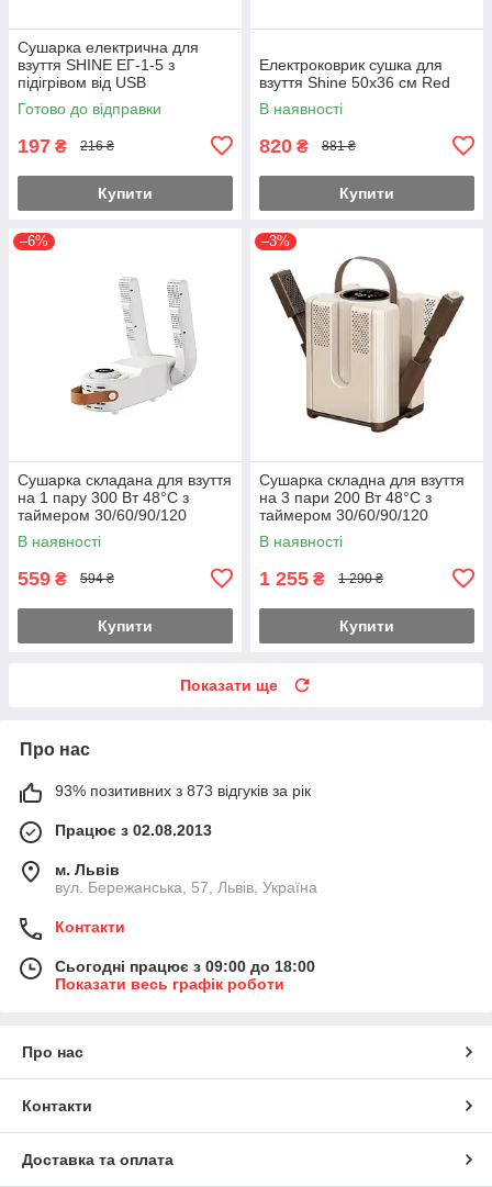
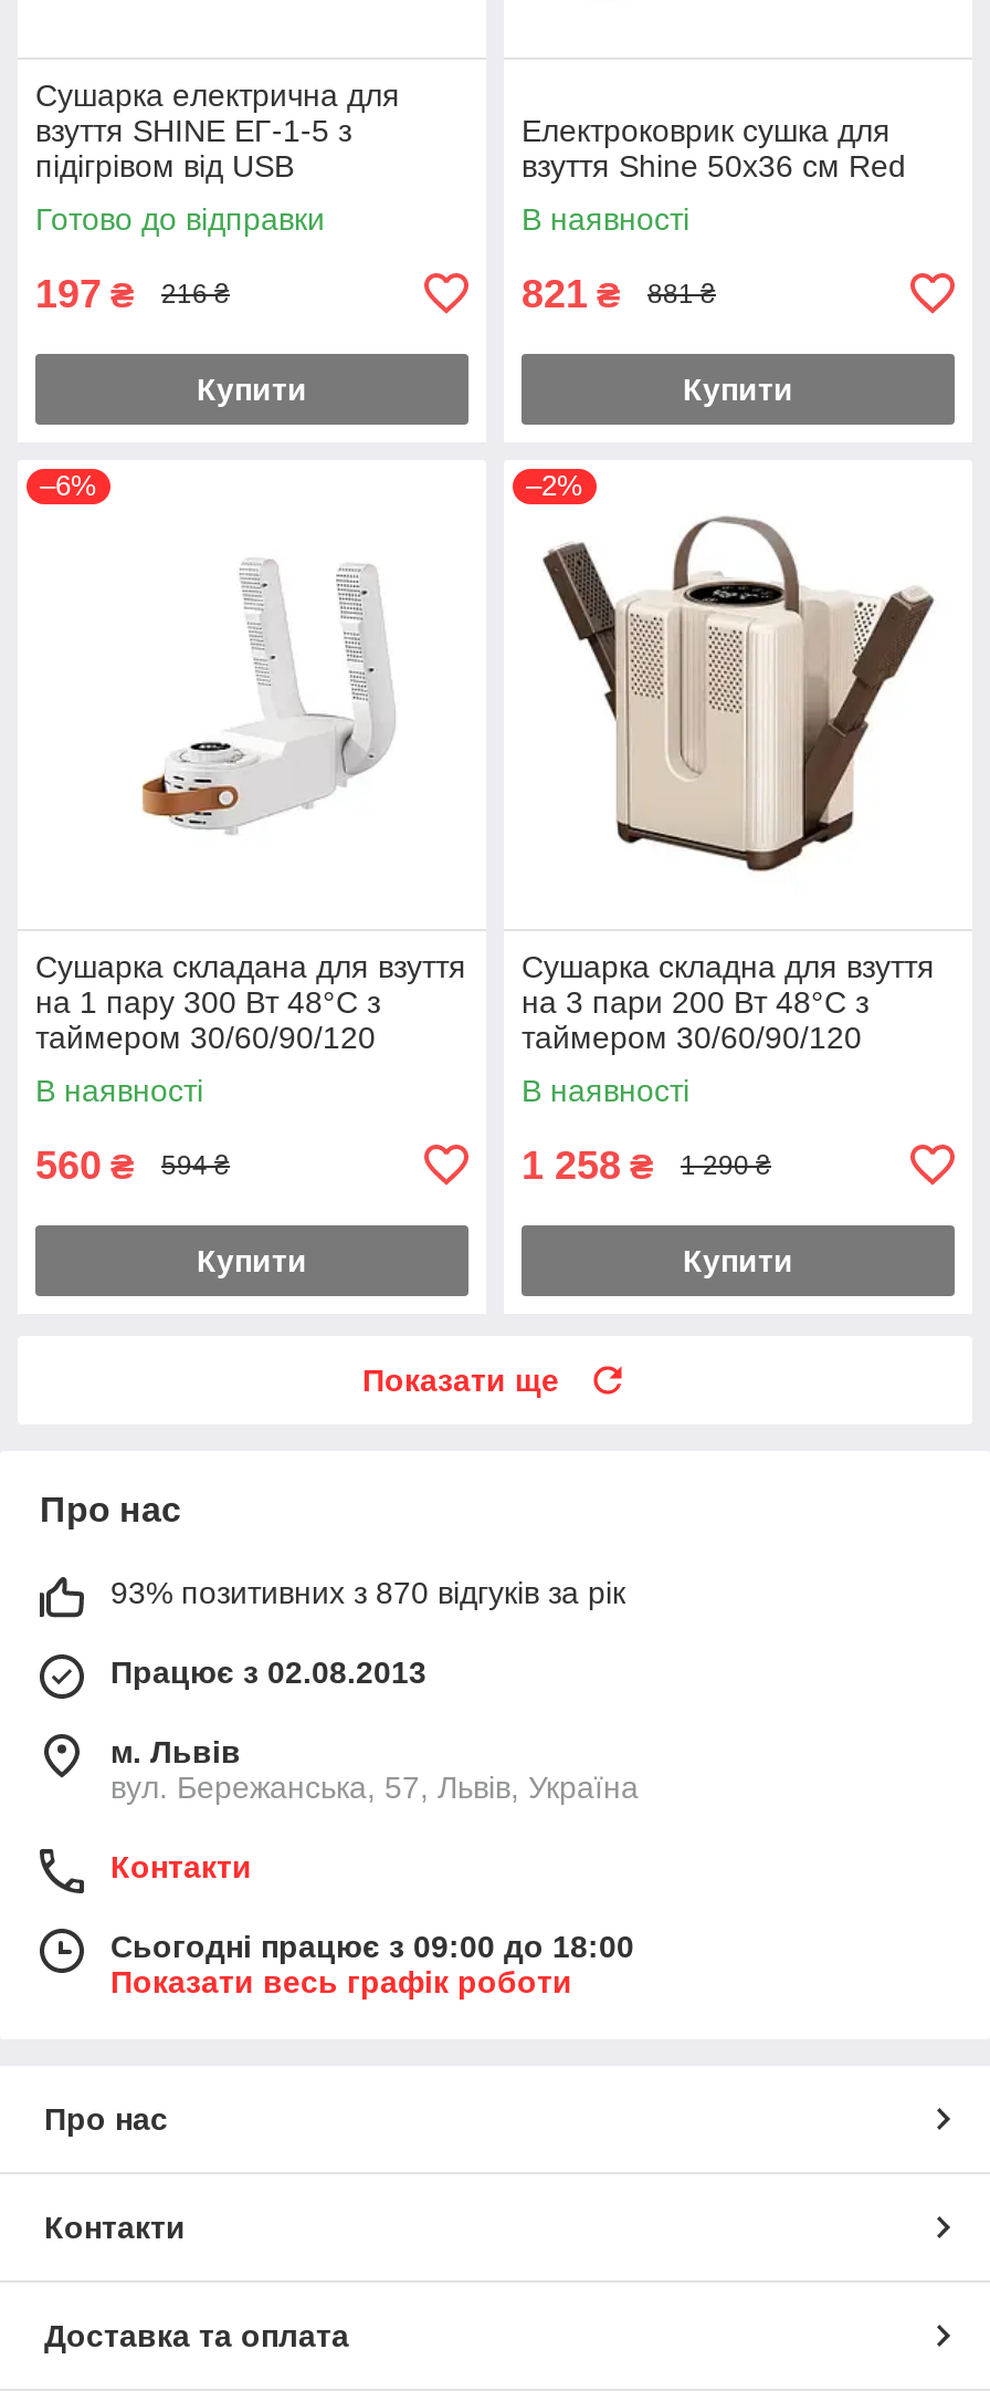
- 820 ₴ 881 ₴
+ 821 ₴ 881 ₴

- –3%
+ –2%

- 559 ₴ 594 ₴
+ 560 ₴ 594 ₴

- 1 255 ₴
+ 1 258 ₴

- 93% позитивних з 873 відгуків за рік
+ 93% позитивних з 870 відгуків за рік
